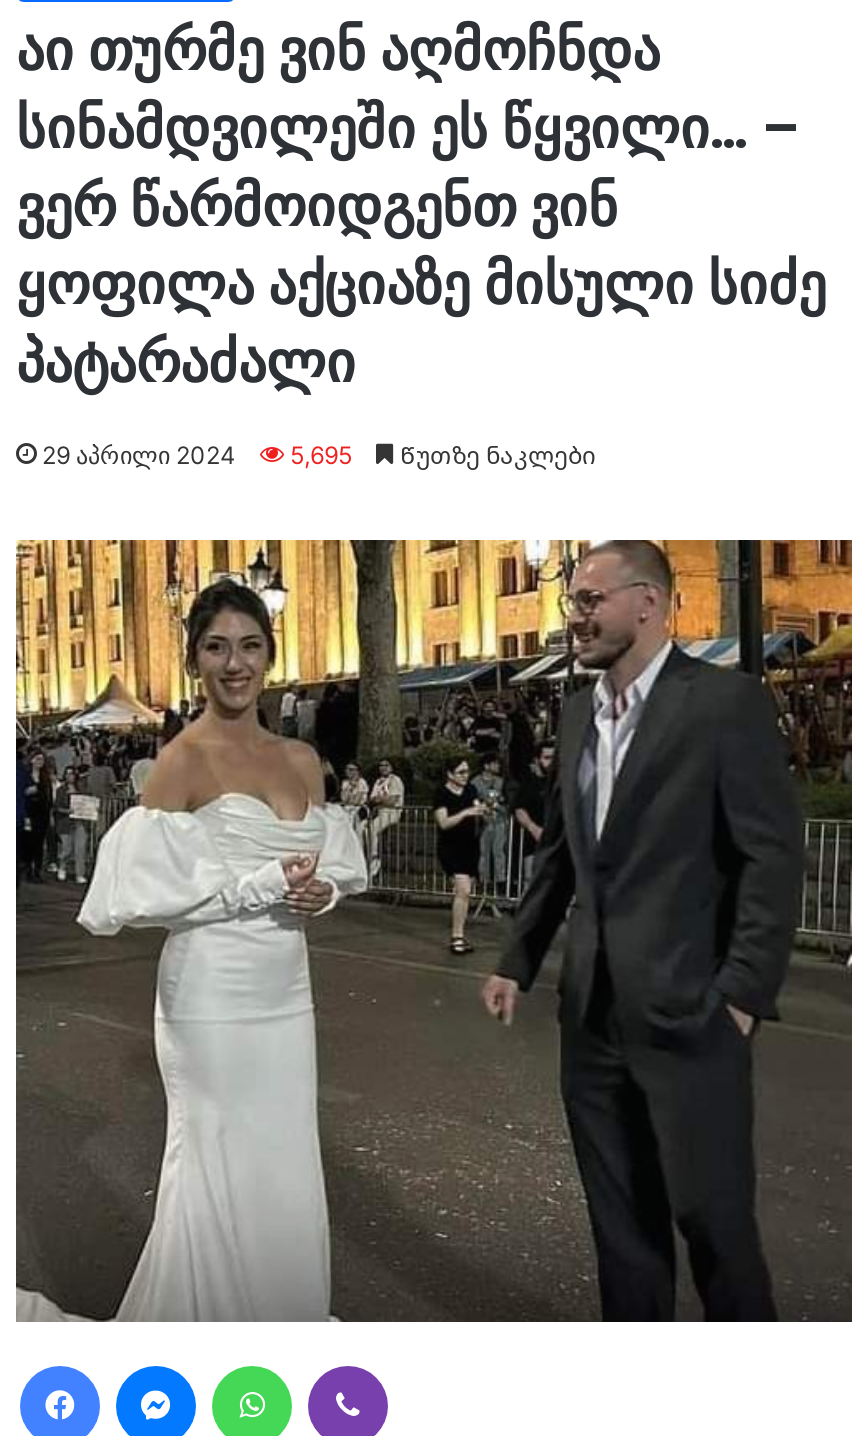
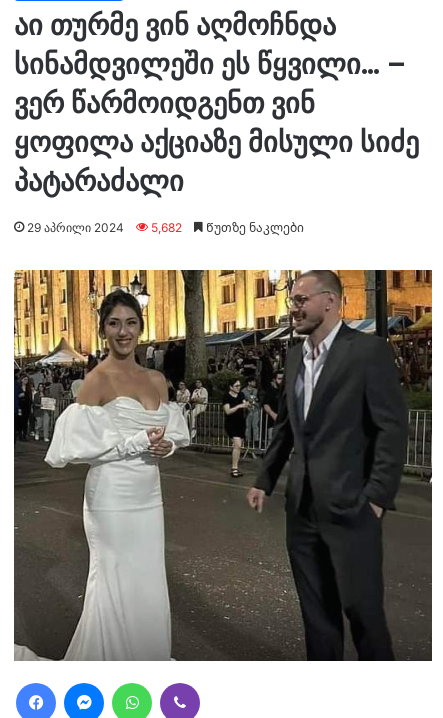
- 29 აპრილი 2024 5,695 Წუთზე ნაკლები
+ 29 აპრილი 2024 5,682 Წუთზე ნაკლები
